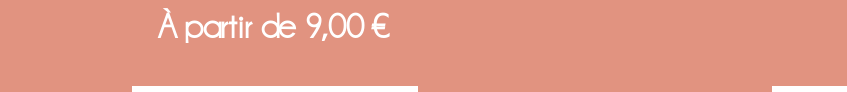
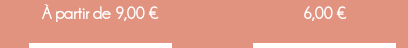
+ 6,00 €
